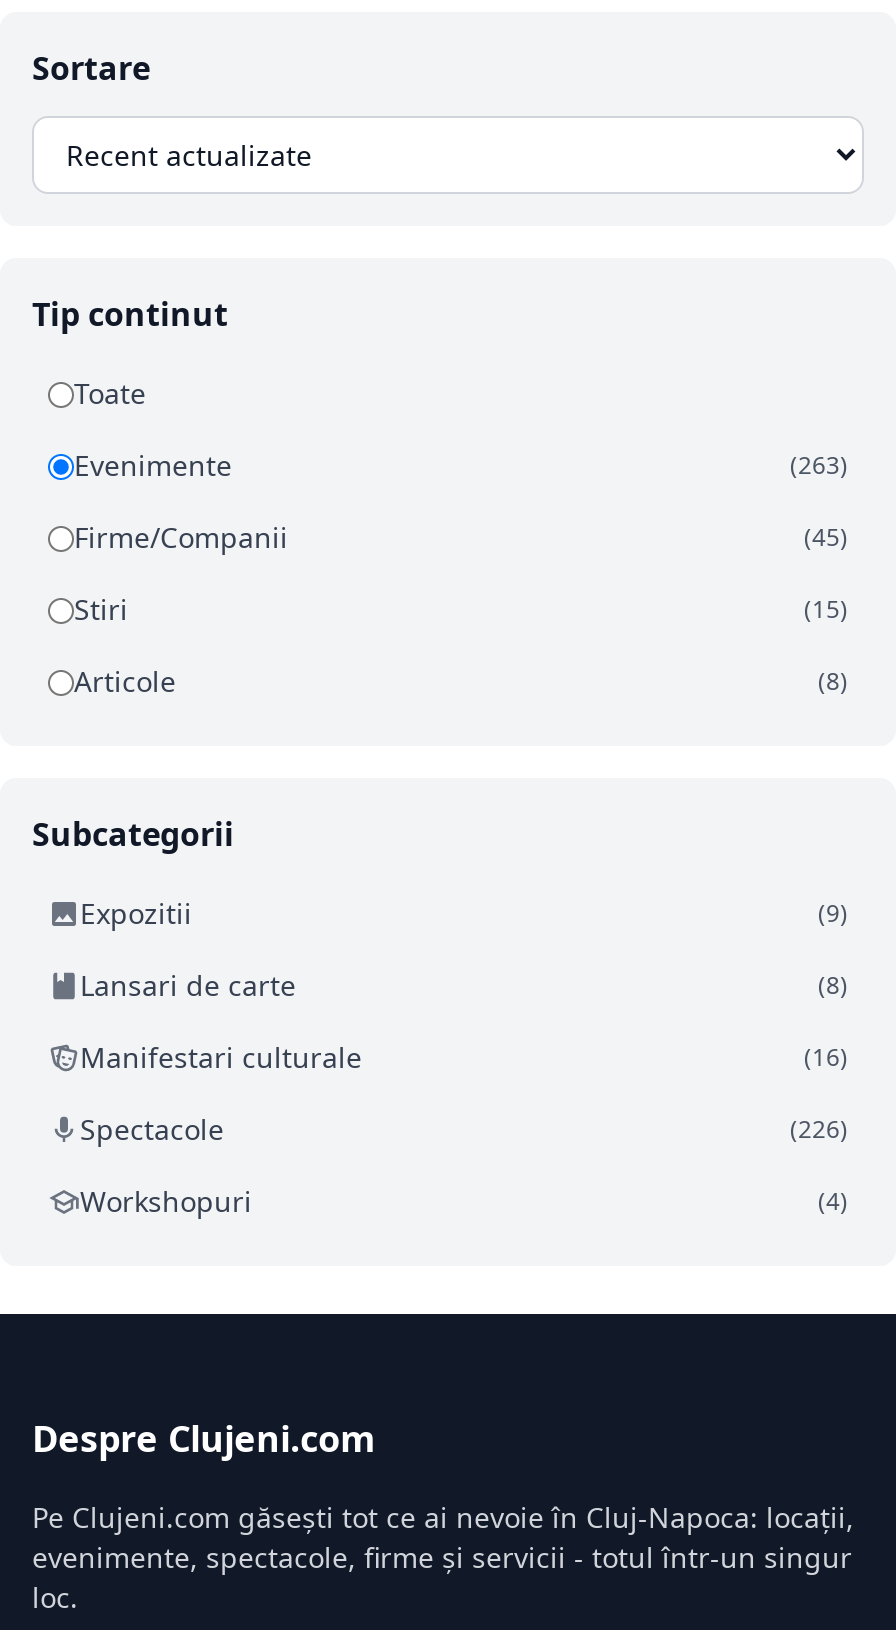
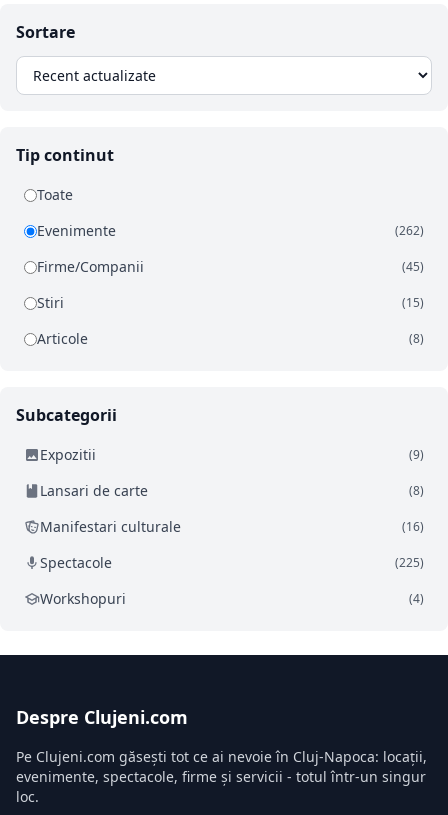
- (263)
+ (262)

- (226)
+ (225)
